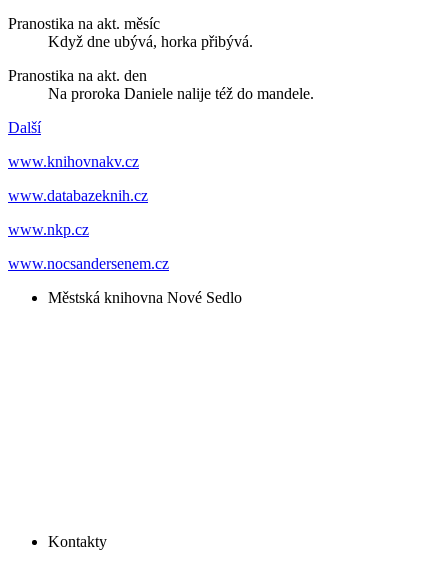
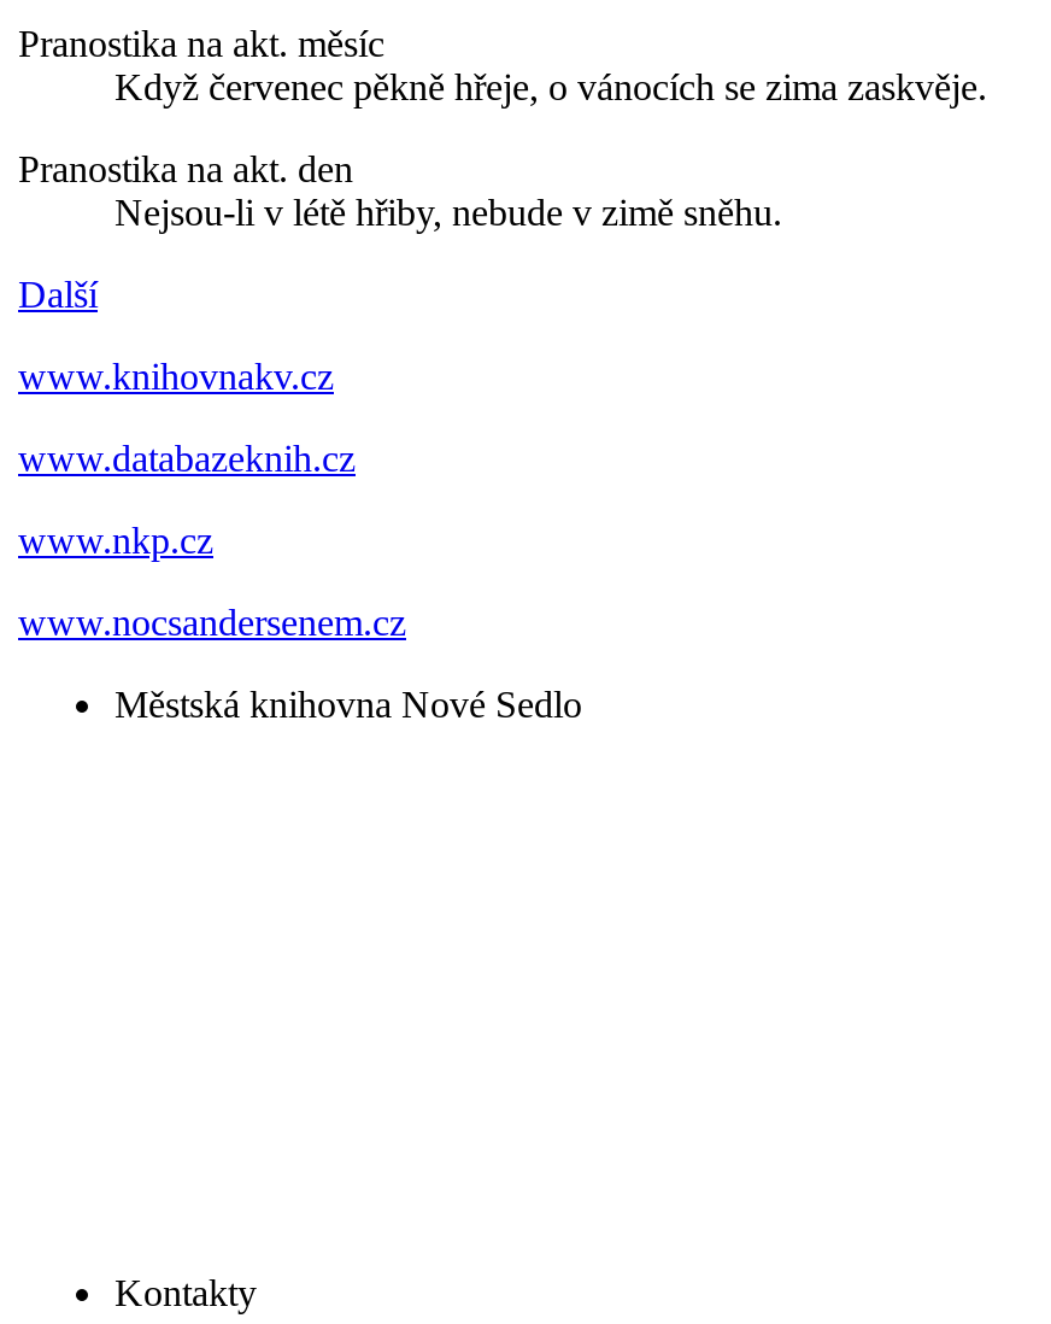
- Když dne ubývá, horka přibývá.
+ Když červenec pěkně hřeje, o vánocích se zima zaskvěje.

- Na proroka Daniele nalije též do mandele.
+ Nejsou-li v létě hřiby, nebude v zimě sněhu.
